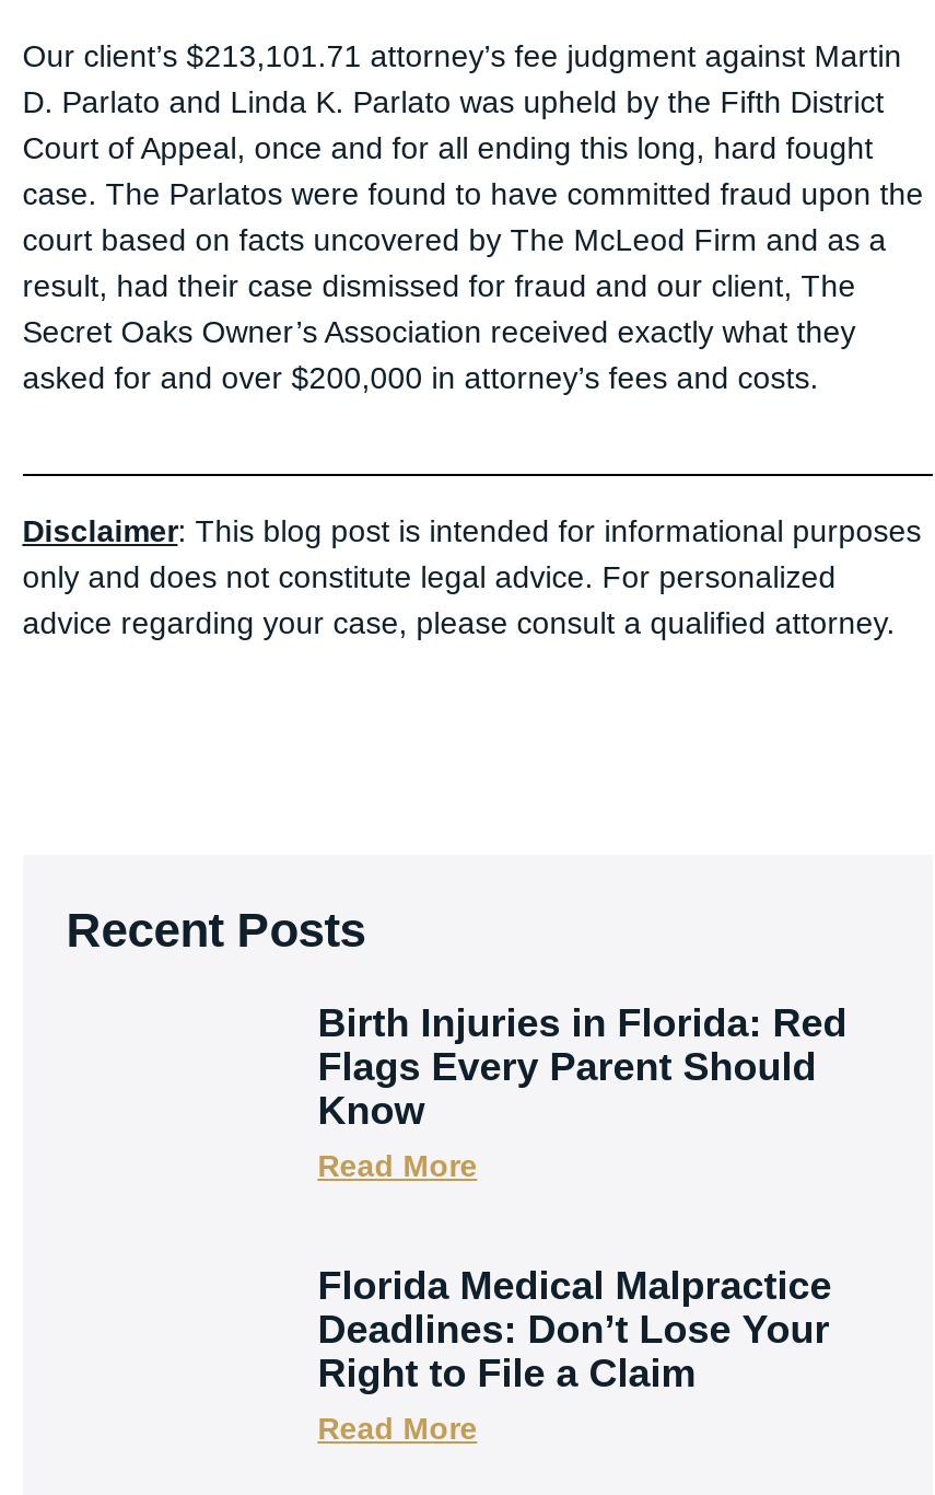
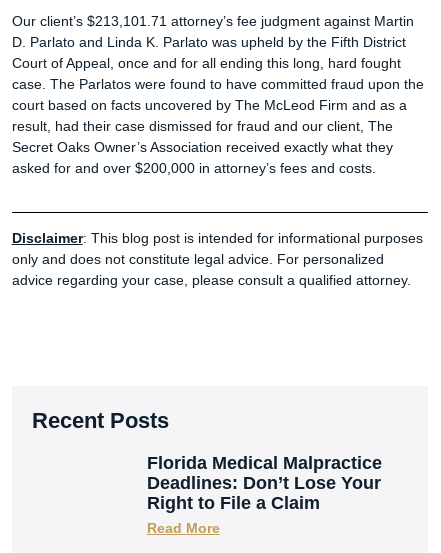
- Birth Injuries in Florida: Red
- Flags Every Parent Should
- Know
- Read More
